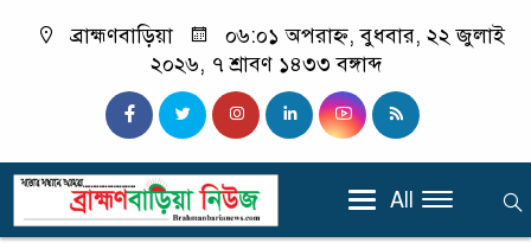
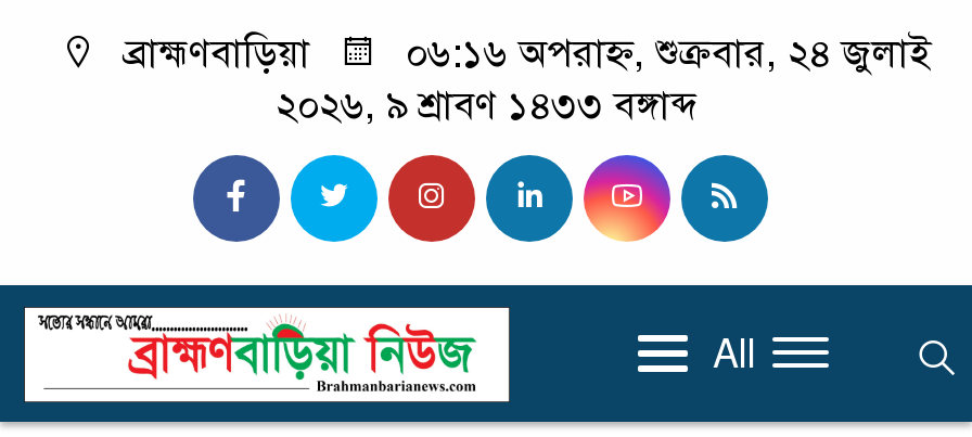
- ০৬:০১ অপরাহ্ন, বুধবার, ২২ জুলাই
+ ০৬:১৬ অপরাহ্ন, শুক্রবার, ২৪ জুলাই

- ২০২৬, ৭ শ্রাবণ ১৪৩৩ বঙ্গাব্দ
+ ২০২৬, ৯ শ্রাবণ ১৪৩৩ বঙ্গাব্দ
